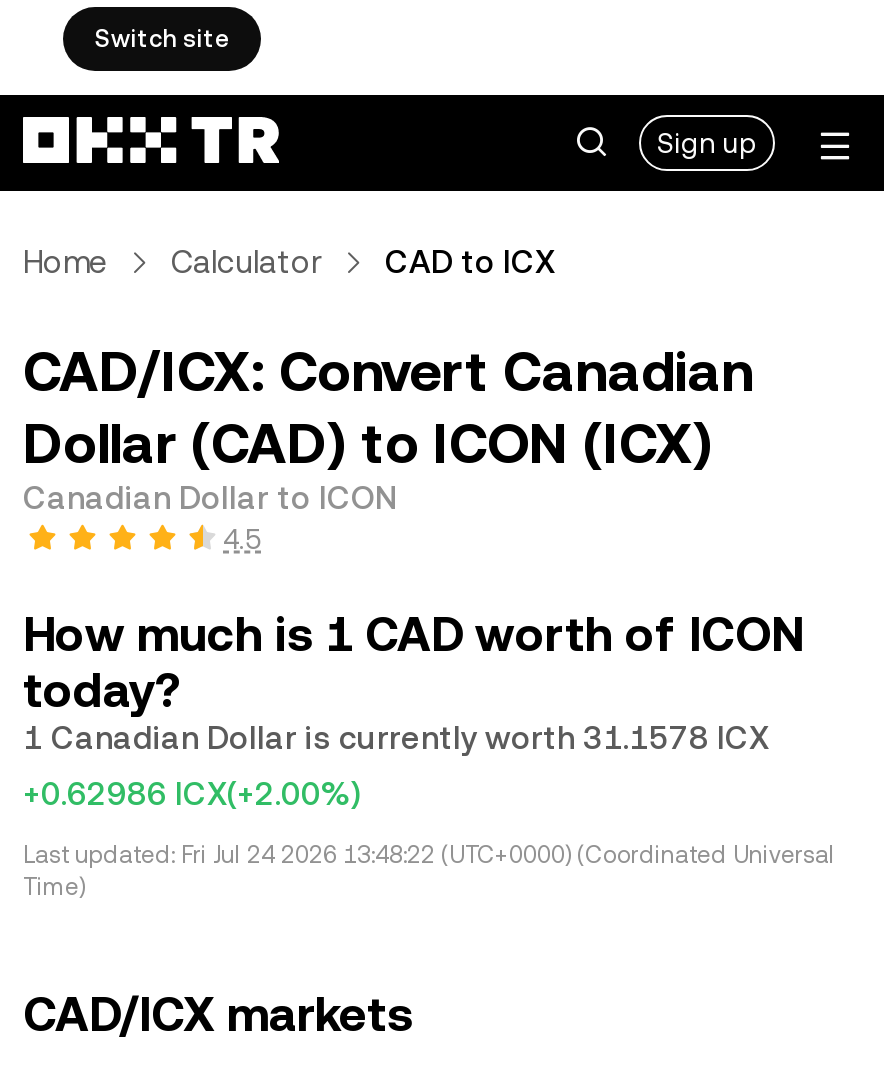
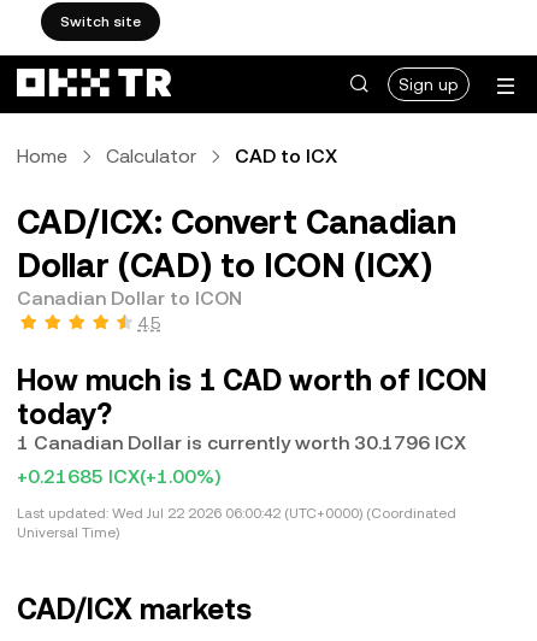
- 1 Canadian Dollar is currently worth 31.1578 ICX
+ 1 Canadian Dollar is currently worth 30.1796 ICX

- +0.62986 ICX(+2.00%)
+ +0.21685 ICX(+1.00%)

- Last updated: Fri Jul 24 2026 13:48:22 (UTC+0000) (Coordinated Universal
- Time)
+ Last updated: Wed Jul 22 2026 06:00:42 (UTC+0000) (Coordinated
+ Universal Time)
